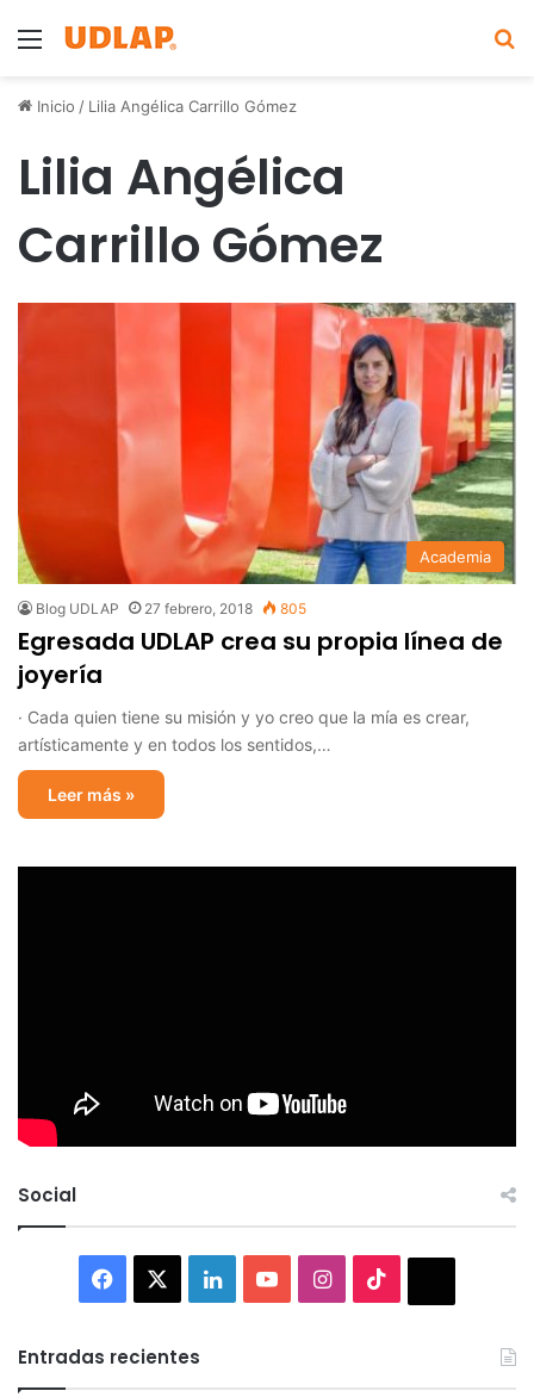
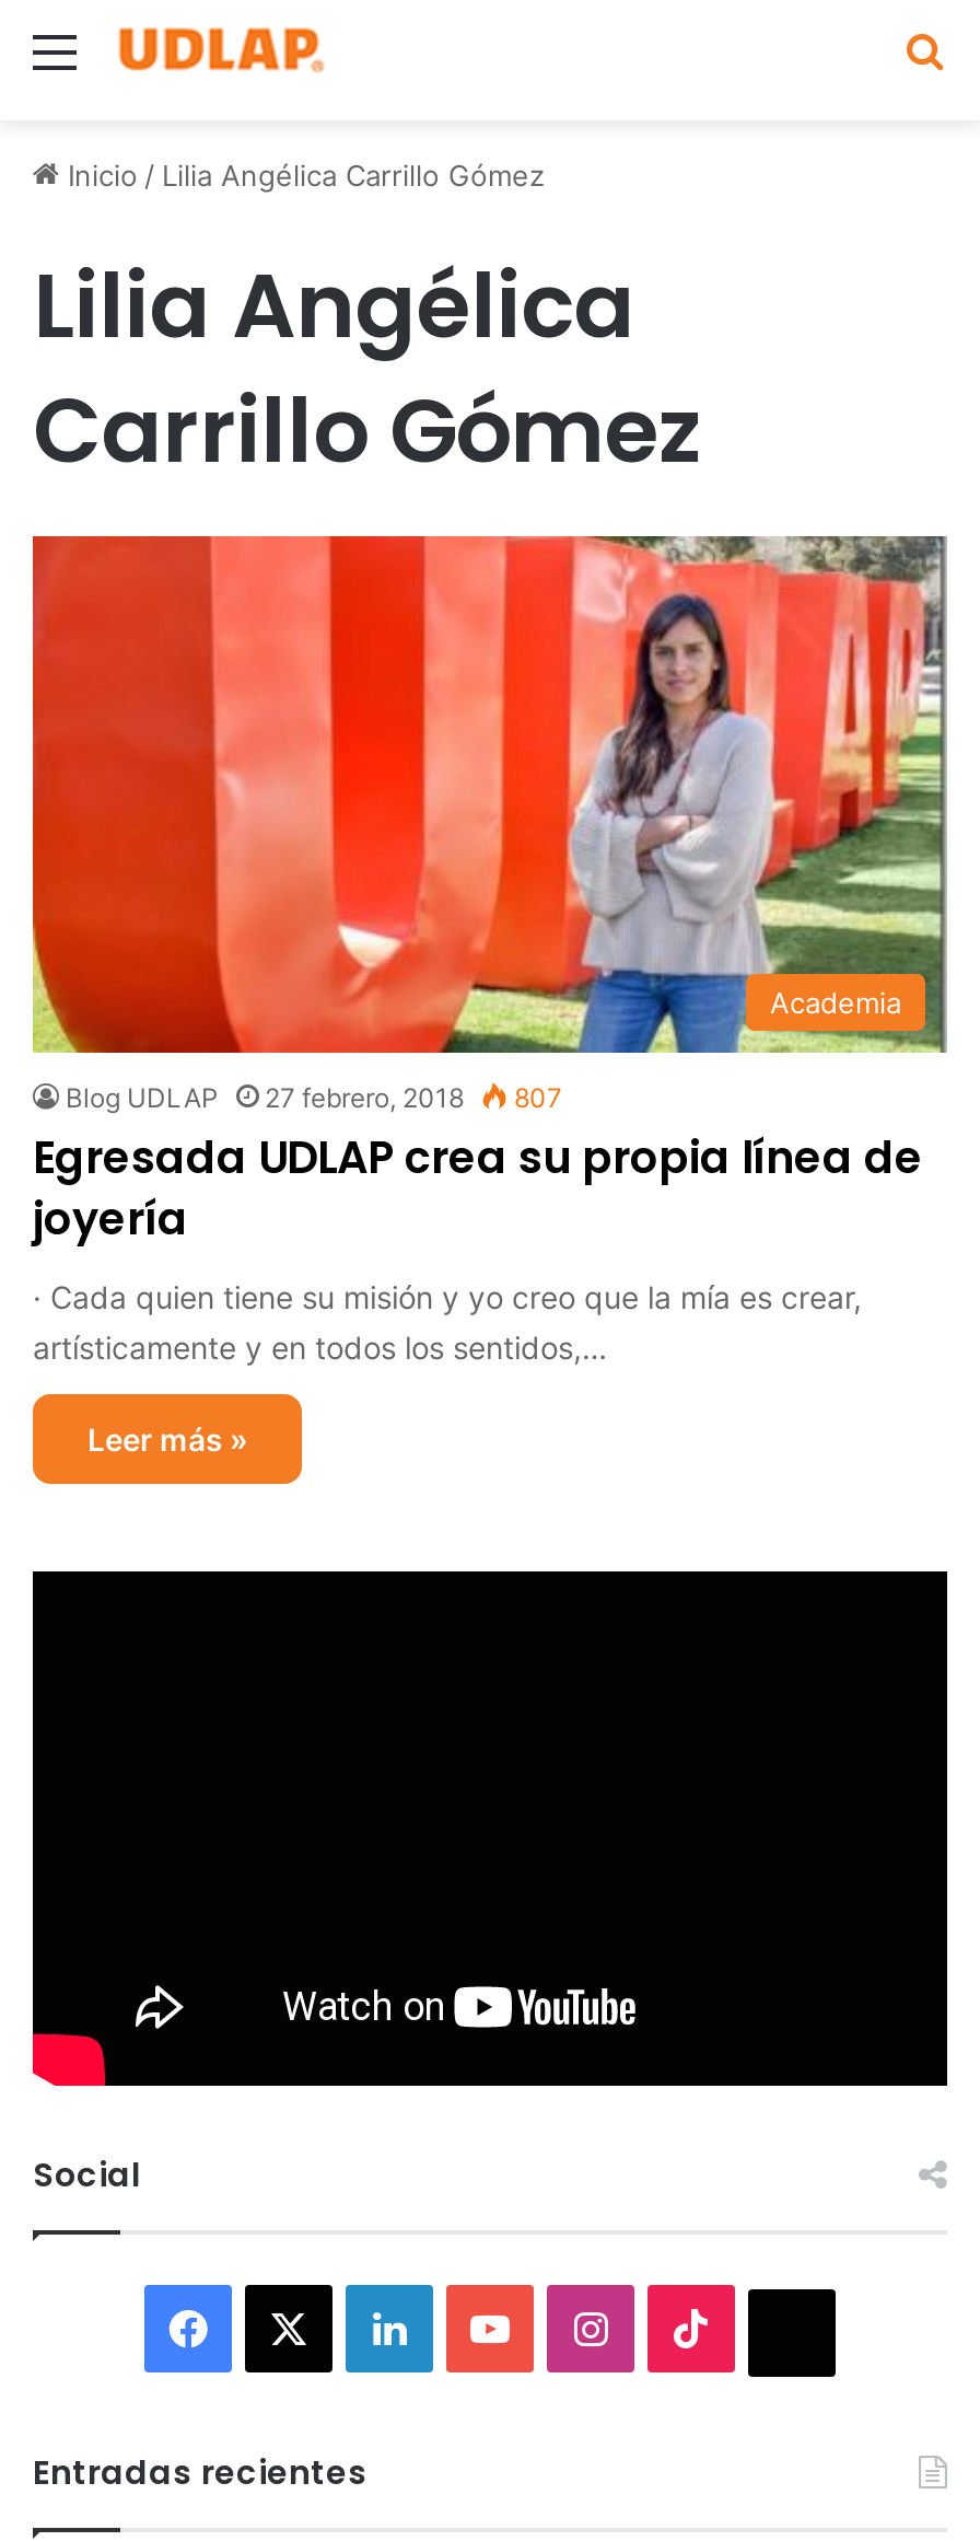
- Blog UDLAP 27 febrero, 2018 805
+ Blog UDLAP 27 febrero, 2018 807
